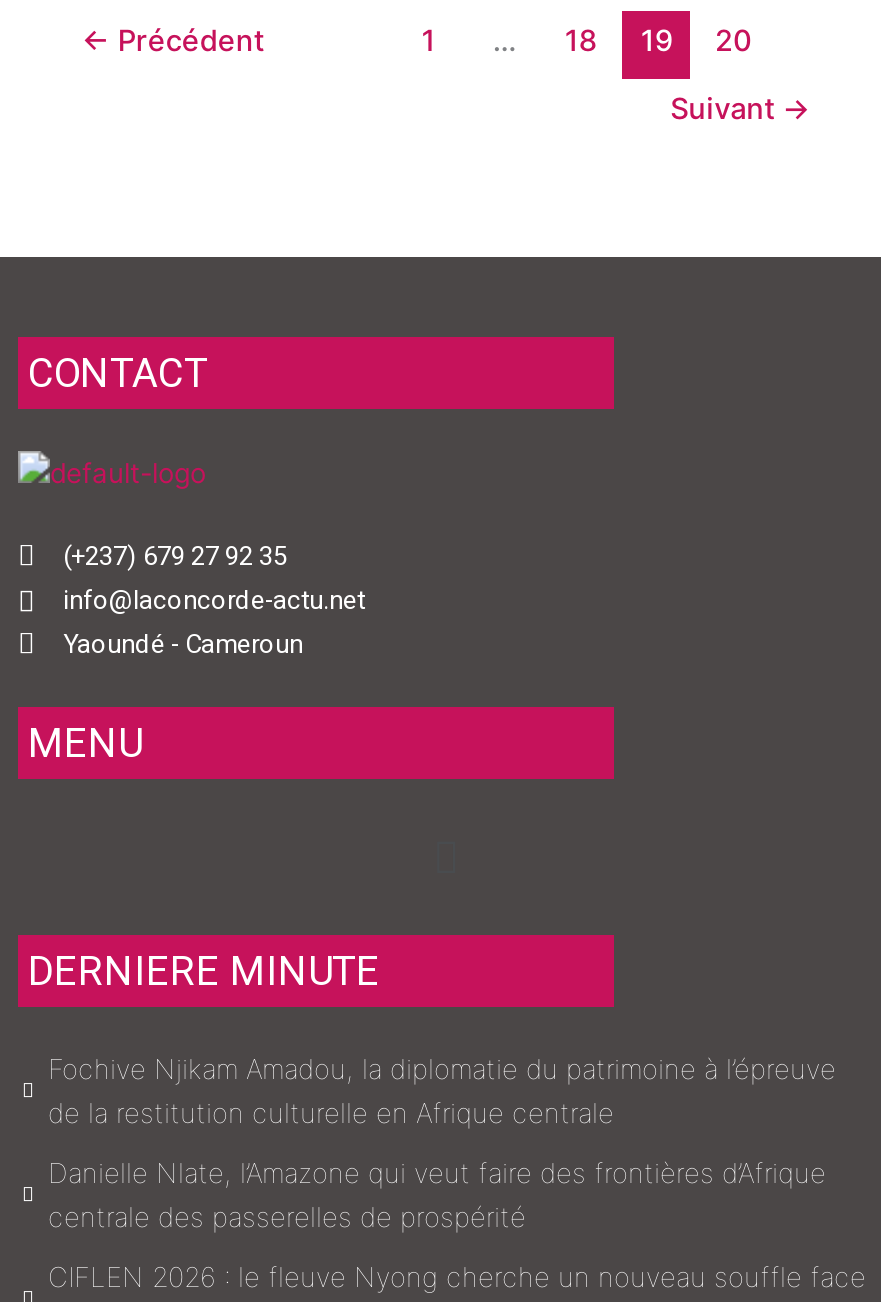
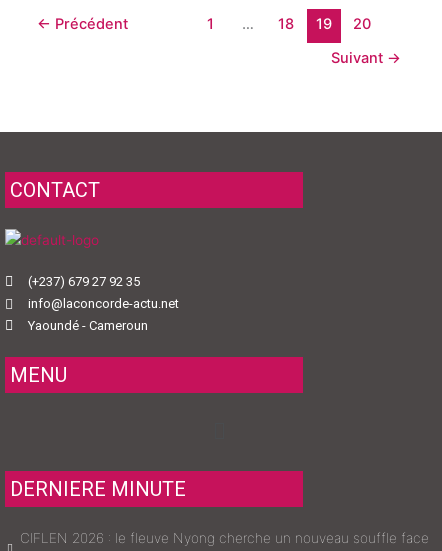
- Fochive Njikam Amadou, la diplomatie du patrimoine à l’épreuve
- de la restitution culturelle en Afrique centrale
- Danielle Nlate, l’Amazone qui veut faire des frontières d’Afrique
- centrale des passerelles de prospérité
